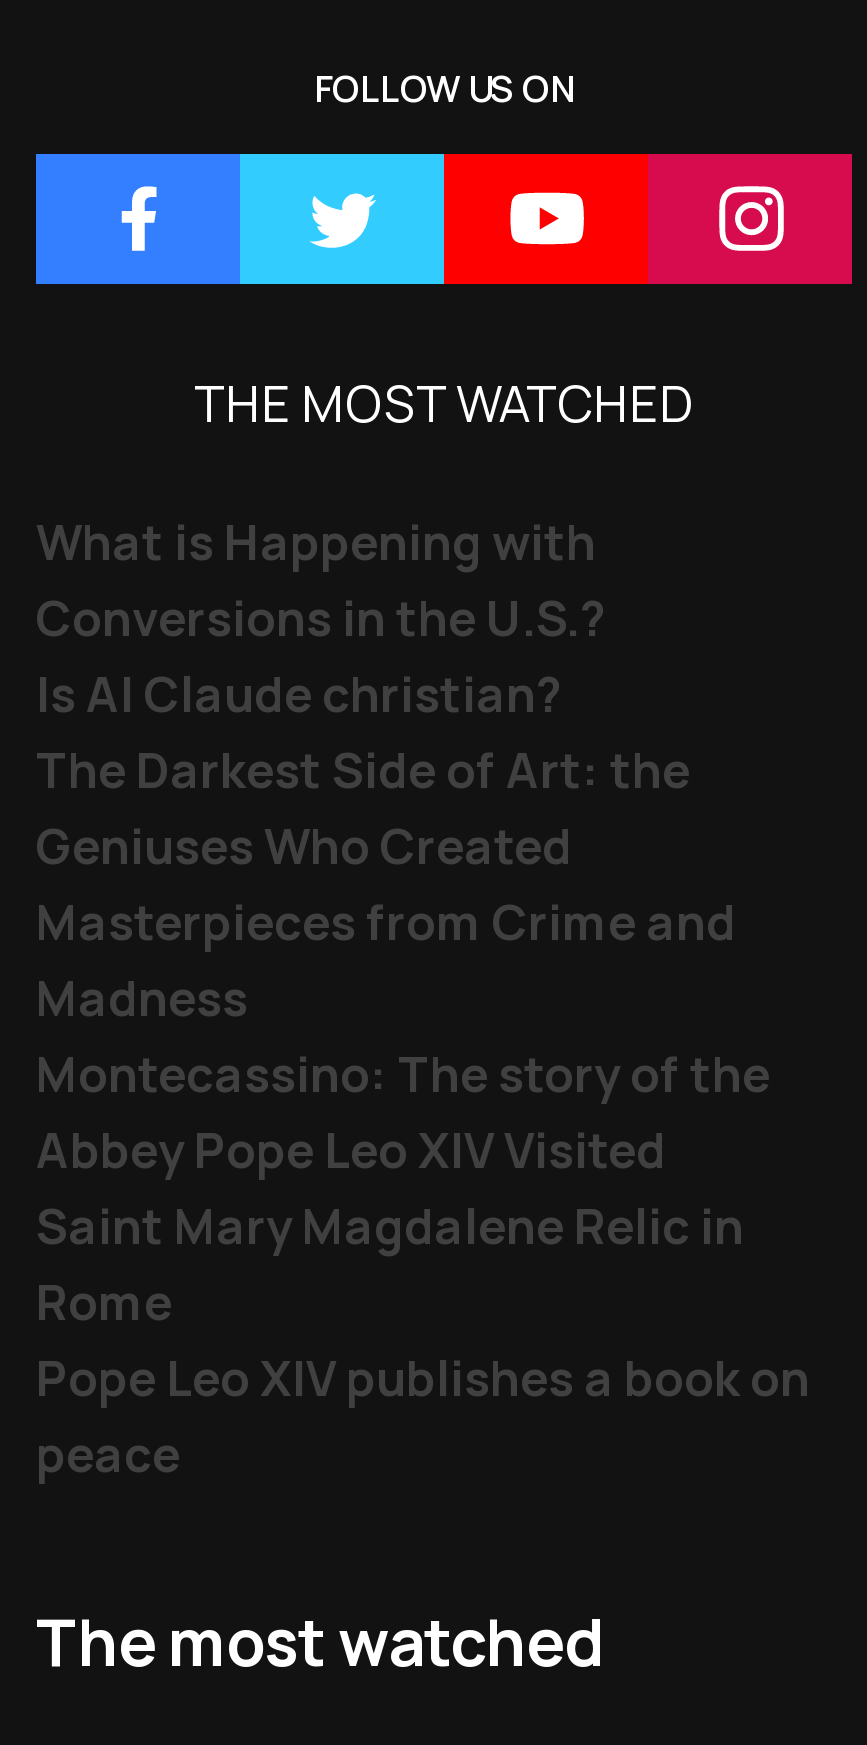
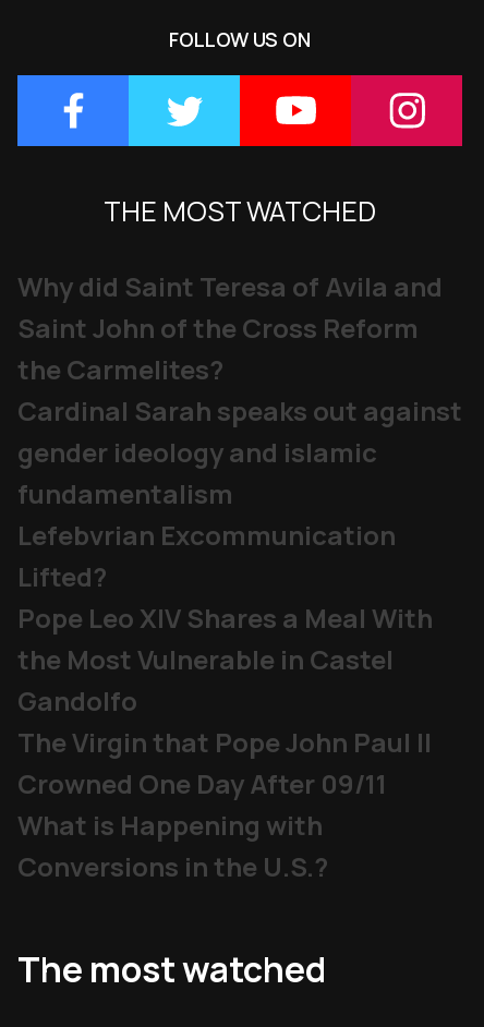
+ Why did Saint Teresa of Avila and
+ Saint John of the Cross Reform
+ the Carmelites?
+ Cardinal Sarah speaks out against
+ gender ideology and islamic
+ fundamentalism
+ Lefebvrian Excommunication
+ Lifted?
+ Pope Leo XIV Shares a Meal With
+ the Most Vulnerable in Castel
+ Gandolfo
+ The Virgin that Pope John Paul II
+ Crowned One Day After 09/11

moved down: What is Happening with | Conversions in the U.S.?

- Is AI Claude christian?
- The Darkest Side of Art: the
- Geniuses Who Created
- Masterpieces from Crime and
- Madness
- Montecassino: The story of the
- Abbey Pope Leo XIV Visited
- Saint Mary Magdalene Relic in
- Rome
- Pope Leo XIV publishes a book on
- peace
